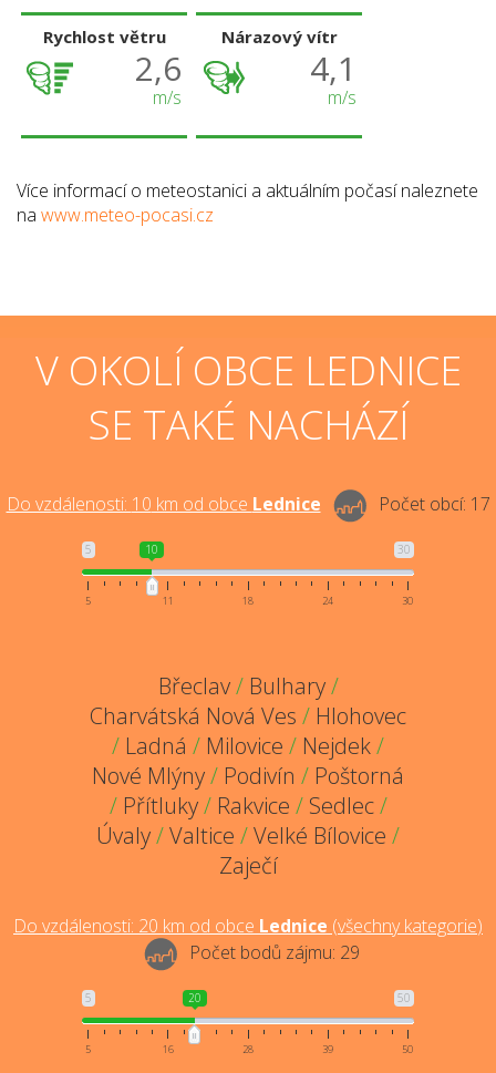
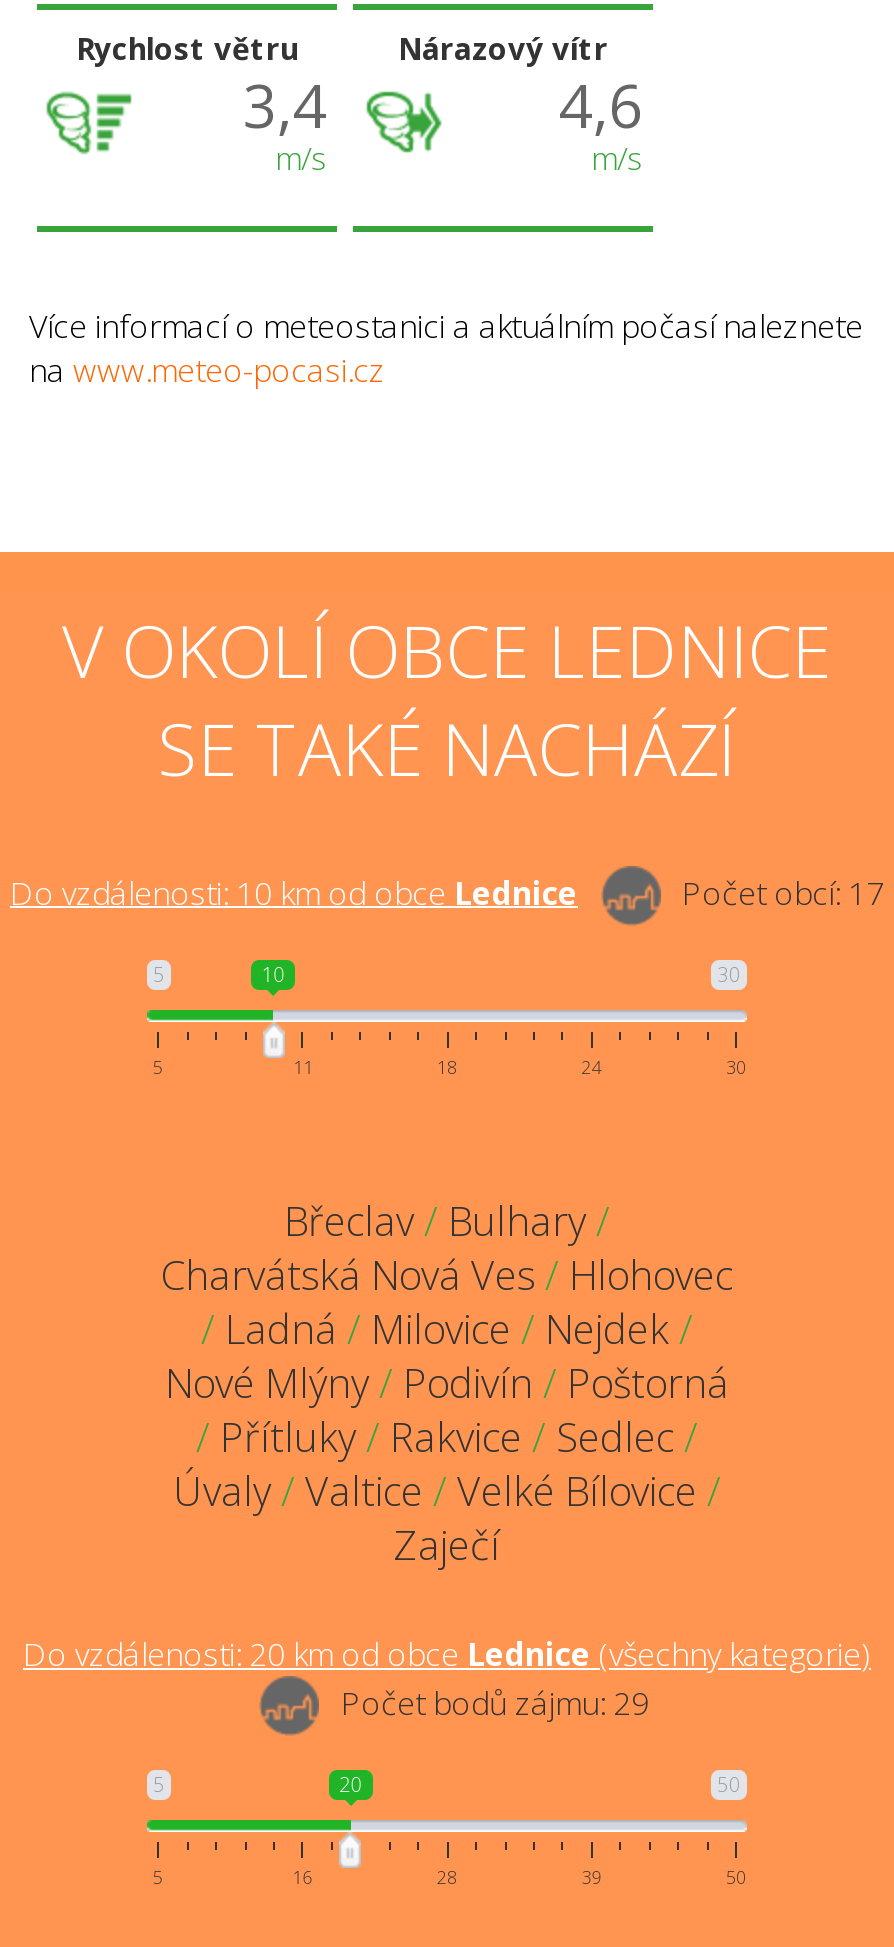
- 2,6
+ 3,4

- 4,1
+ 4,6
